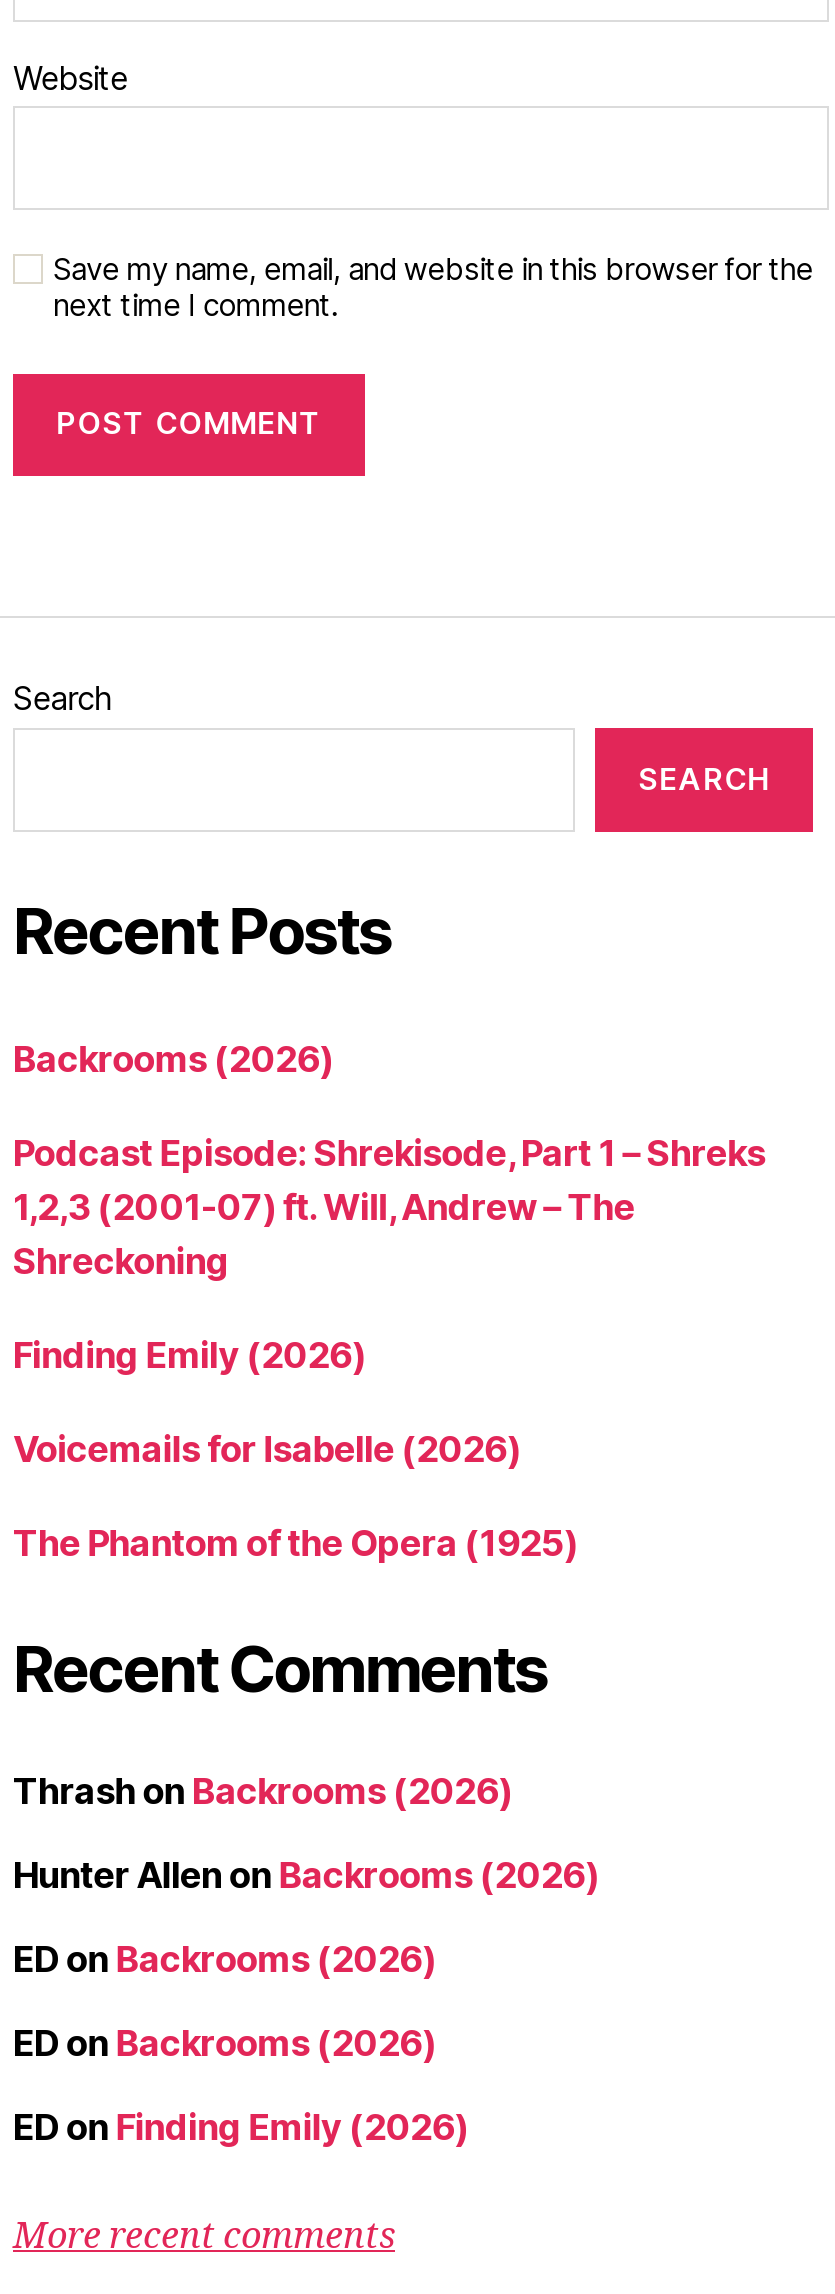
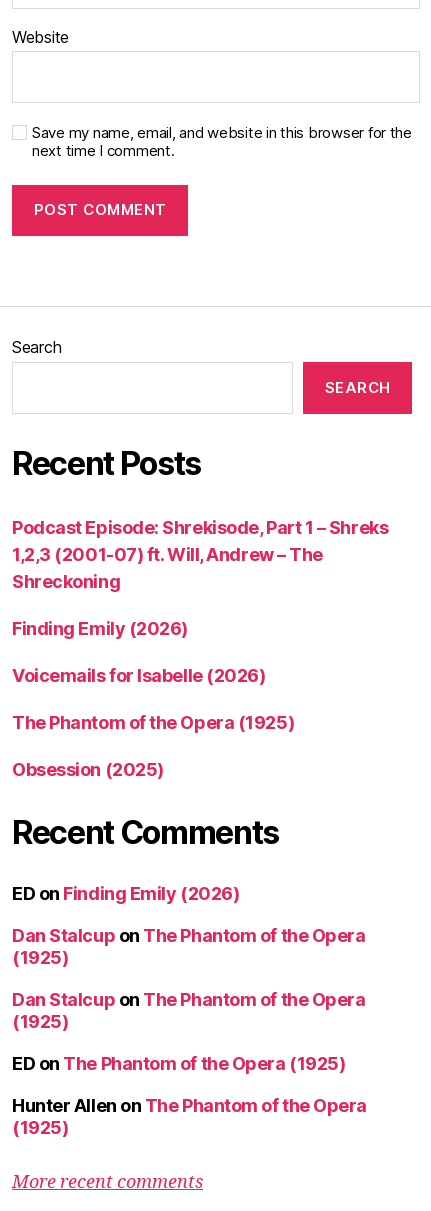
- Backrooms (2026)

moved up: Podcast Episode: Shrekisode, Part 1 – Shreks | 1,2,3 (2001-07) ft. Will, Andrew – The | Shreckoning | Finding Emily (2026) | Voicemails for Isabelle (2026) | The Phantom of the Opera (1925)

+ Obsession (2025)

- Thrash on Backrooms (2026)
- Hunter Allen on Backrooms (2026)
- ED on Backrooms (2026)
- ED on Backrooms (2026)

moved up: ED on Finding Emily (2026)

+ Dan Stalcup on The Phantom of the Opera
+ (1925)
+ Dan Stalcup on The Phantom of the Opera
+ (1925)
+ ED on The Phantom of the Opera (1925)
+ Hunter Allen on The Phantom of the Opera
+ (1925)
